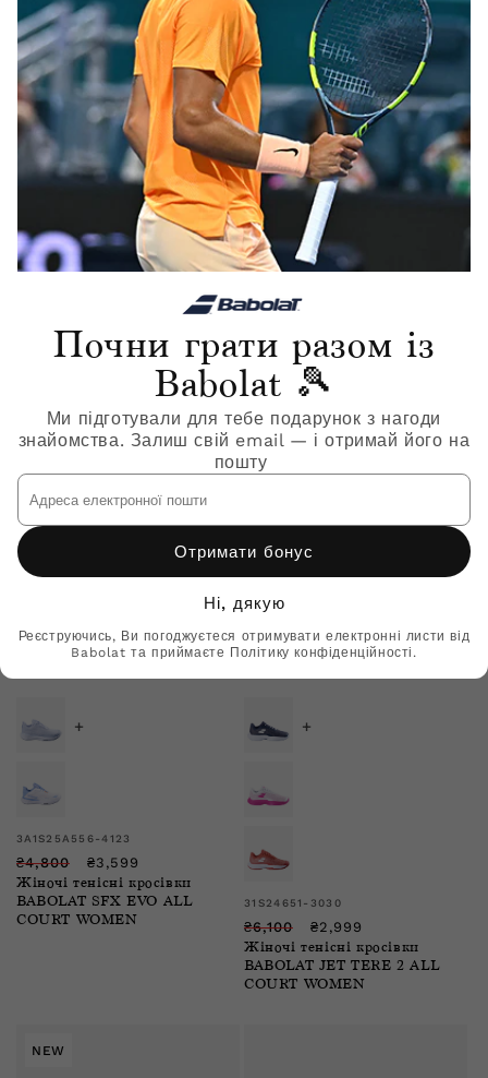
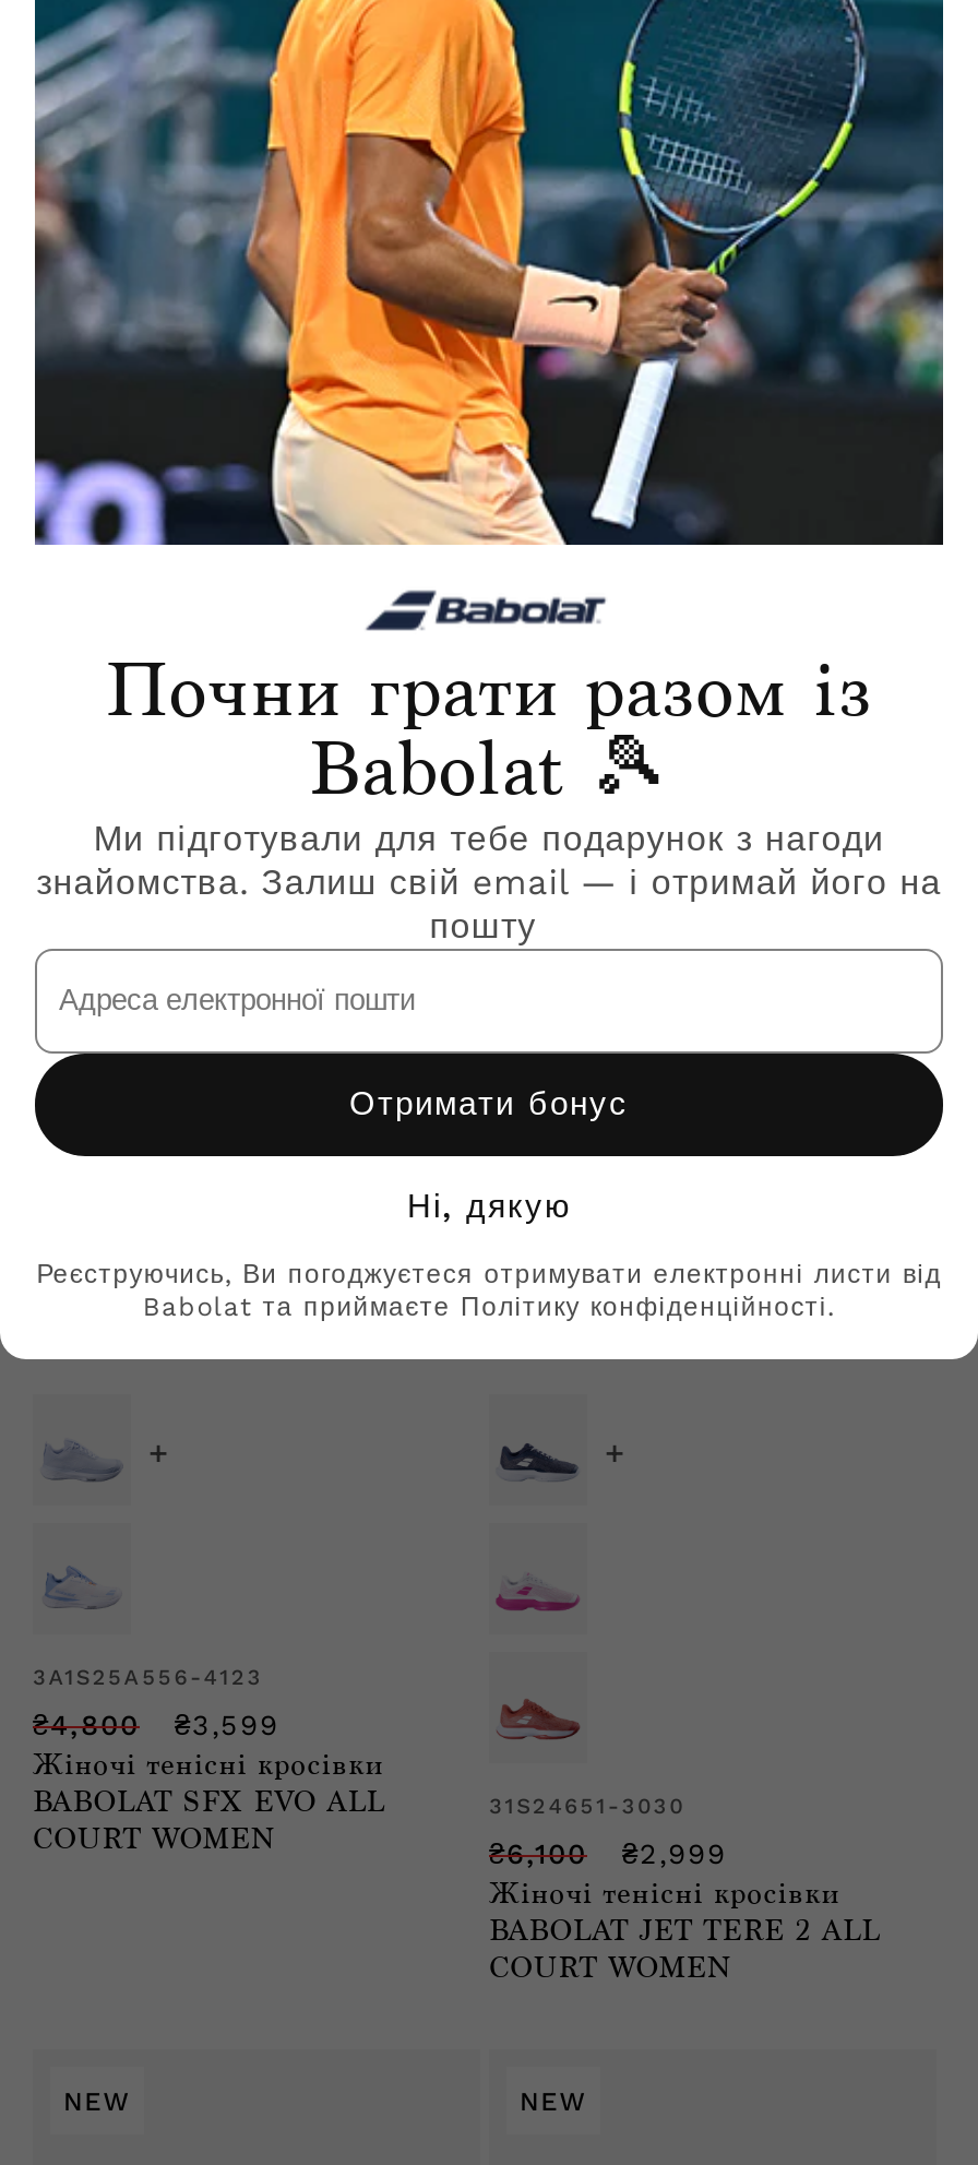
+ NEW
